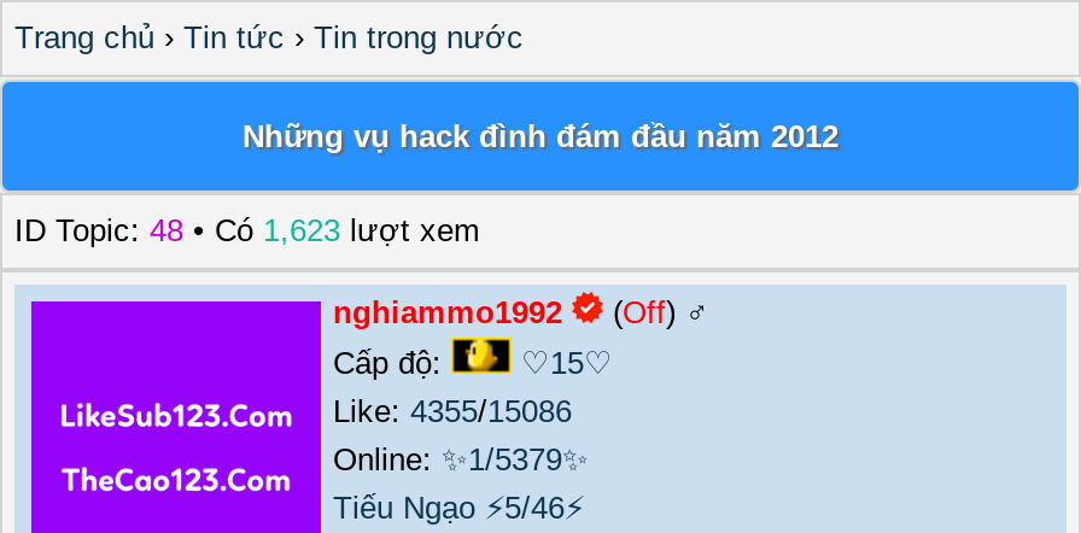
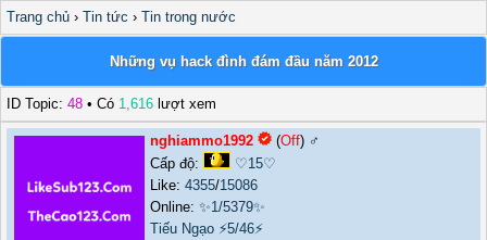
- ID Topic: 48 • Có 1,623 lượt xem
+ ID Topic: 48 • Có 1,616 lượt xem
